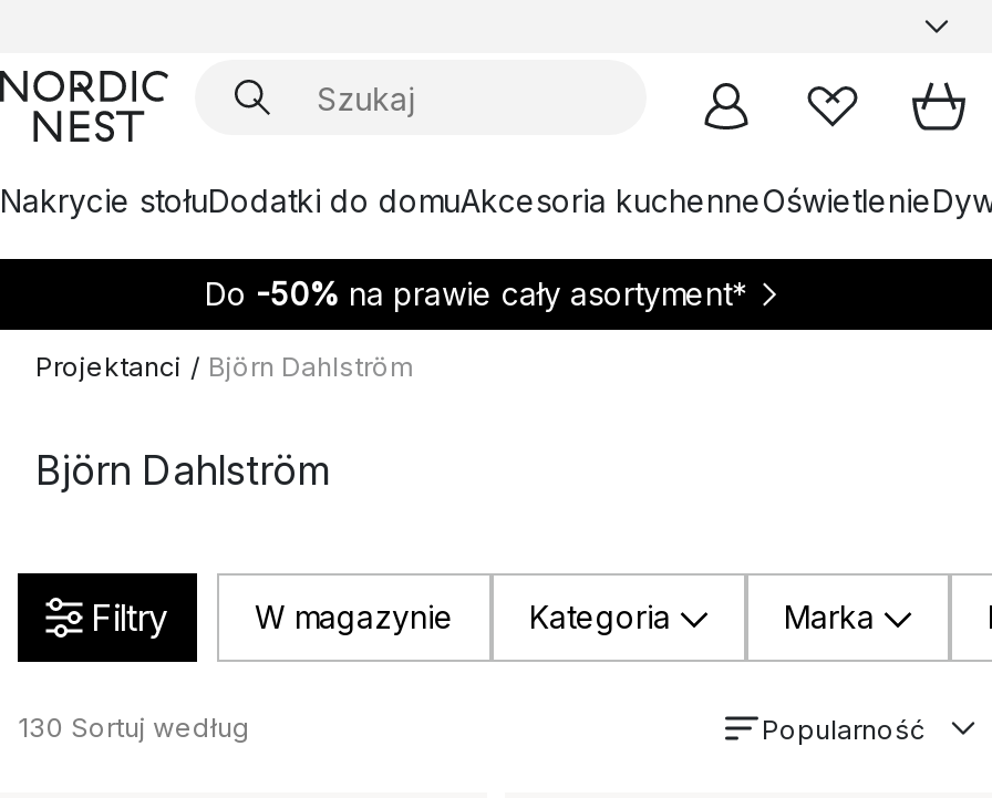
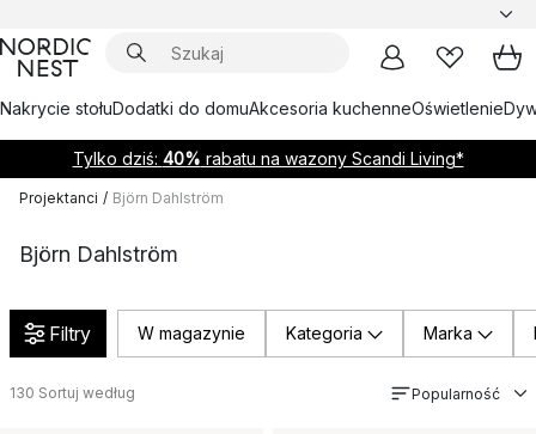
- Do -50% na prawie cały asortyment*
+ Tylko dziś: 40% rabatu na wazony Scandi Living*
